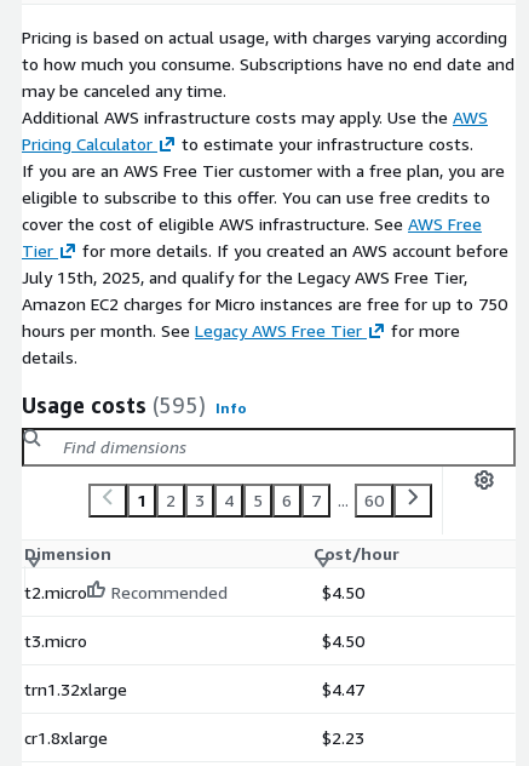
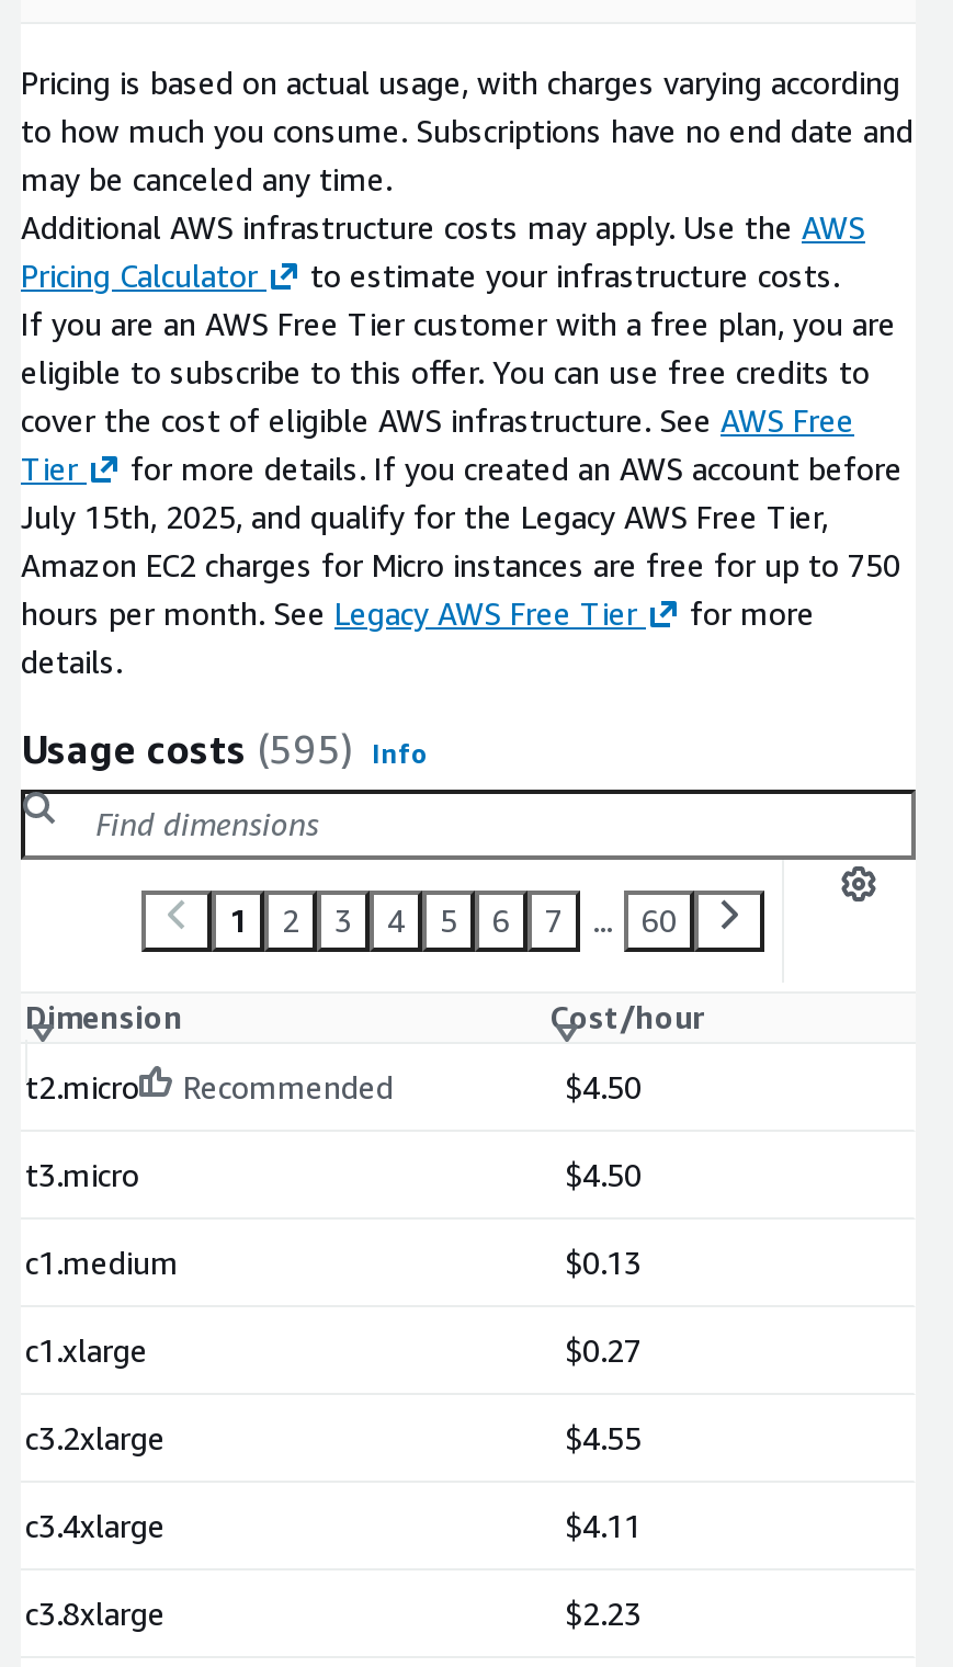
- trn1.32xlarge
- $4.47
- cr1.8xlarge
+ c1.medium
+ $0.13
+ c1.xlarge
+ $0.27
+ c3.2xlarge
+ $4.55
+ c3.4xlarge
+ $4.11
+ c3.8xlarge
